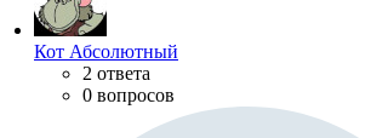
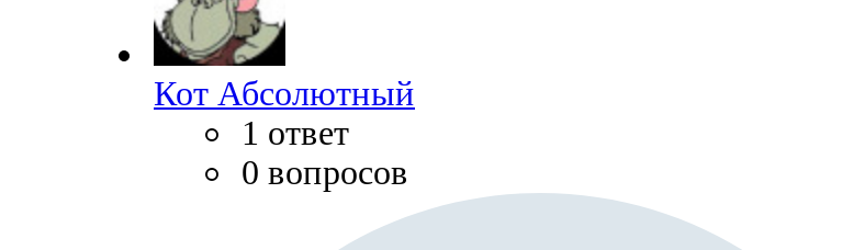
- 2 ответа
+ 1 ответ
